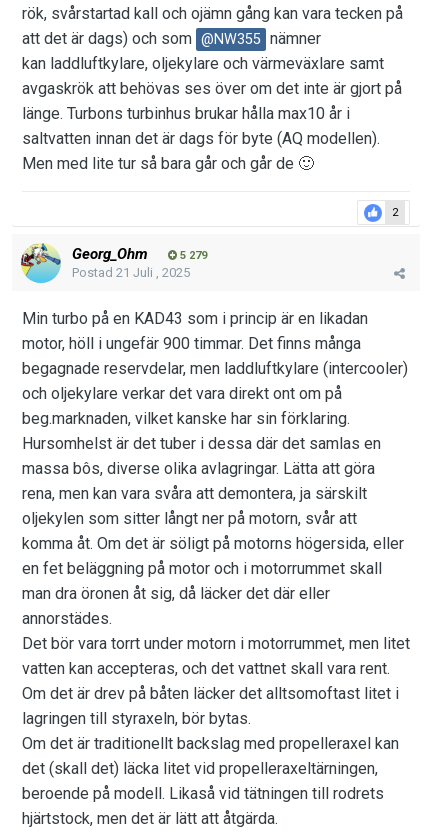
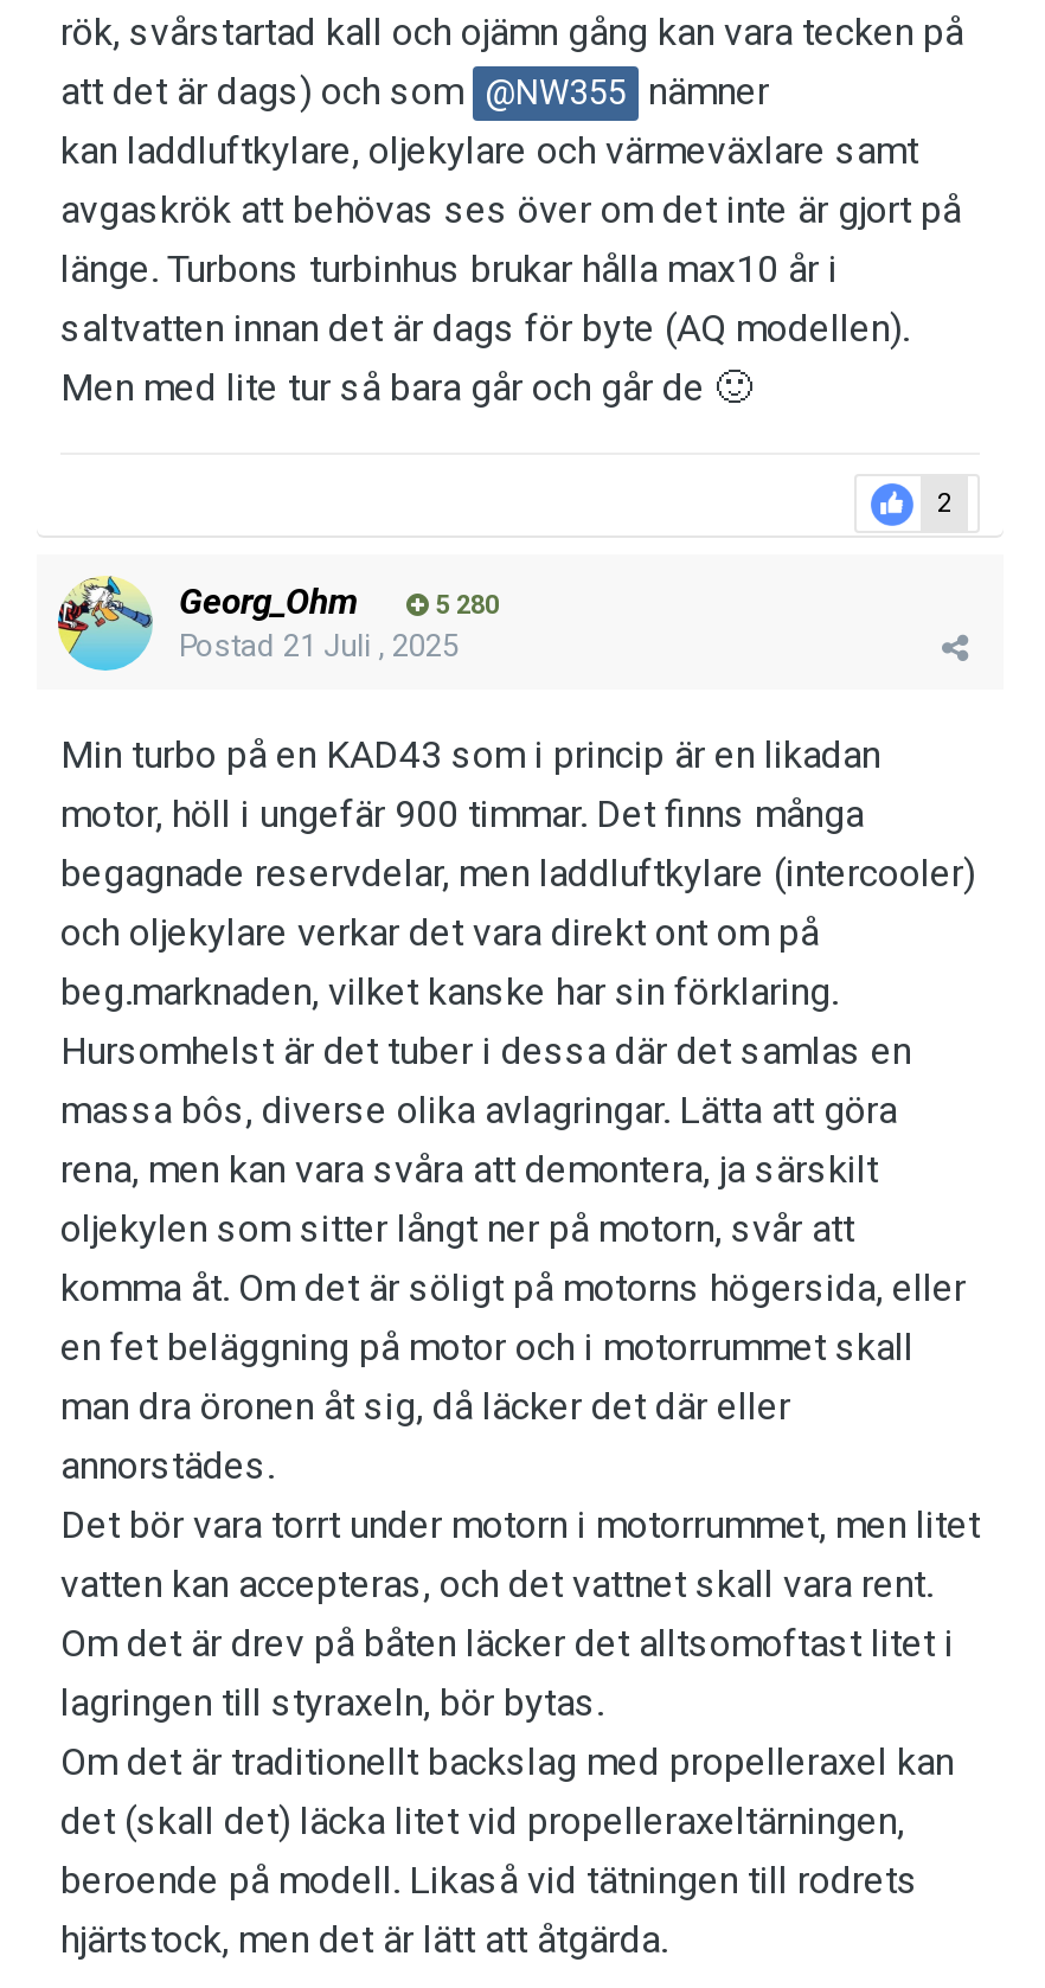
- 5 279
+ 5 280
